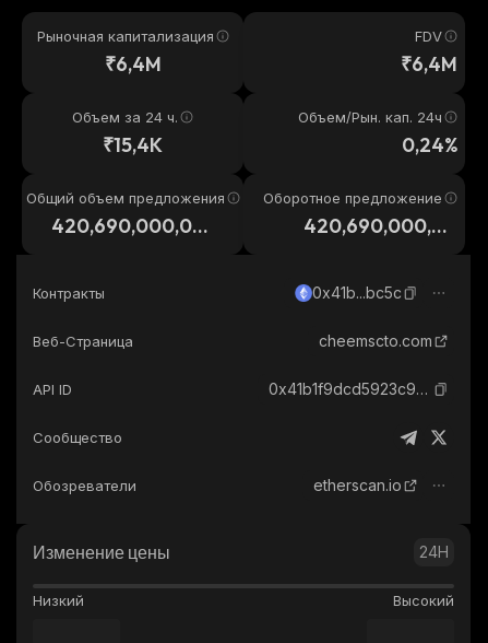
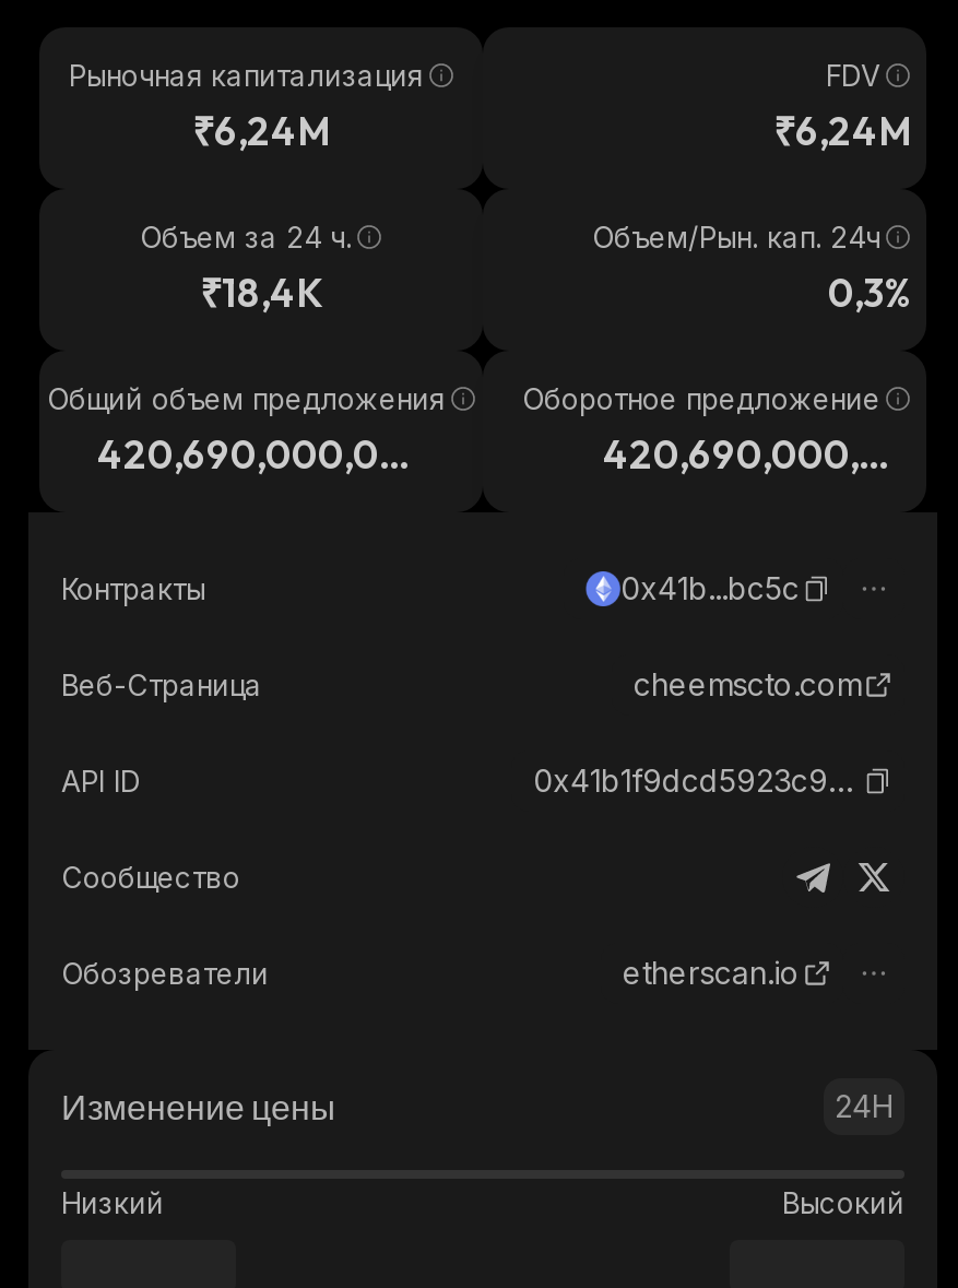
- ₹6,4M
+ ₹6,24M

- ₹6,4M
+ ₹6,24M

- ₹15,4K
+ ₹18,4K

- 0,24%
+ 0,3%
